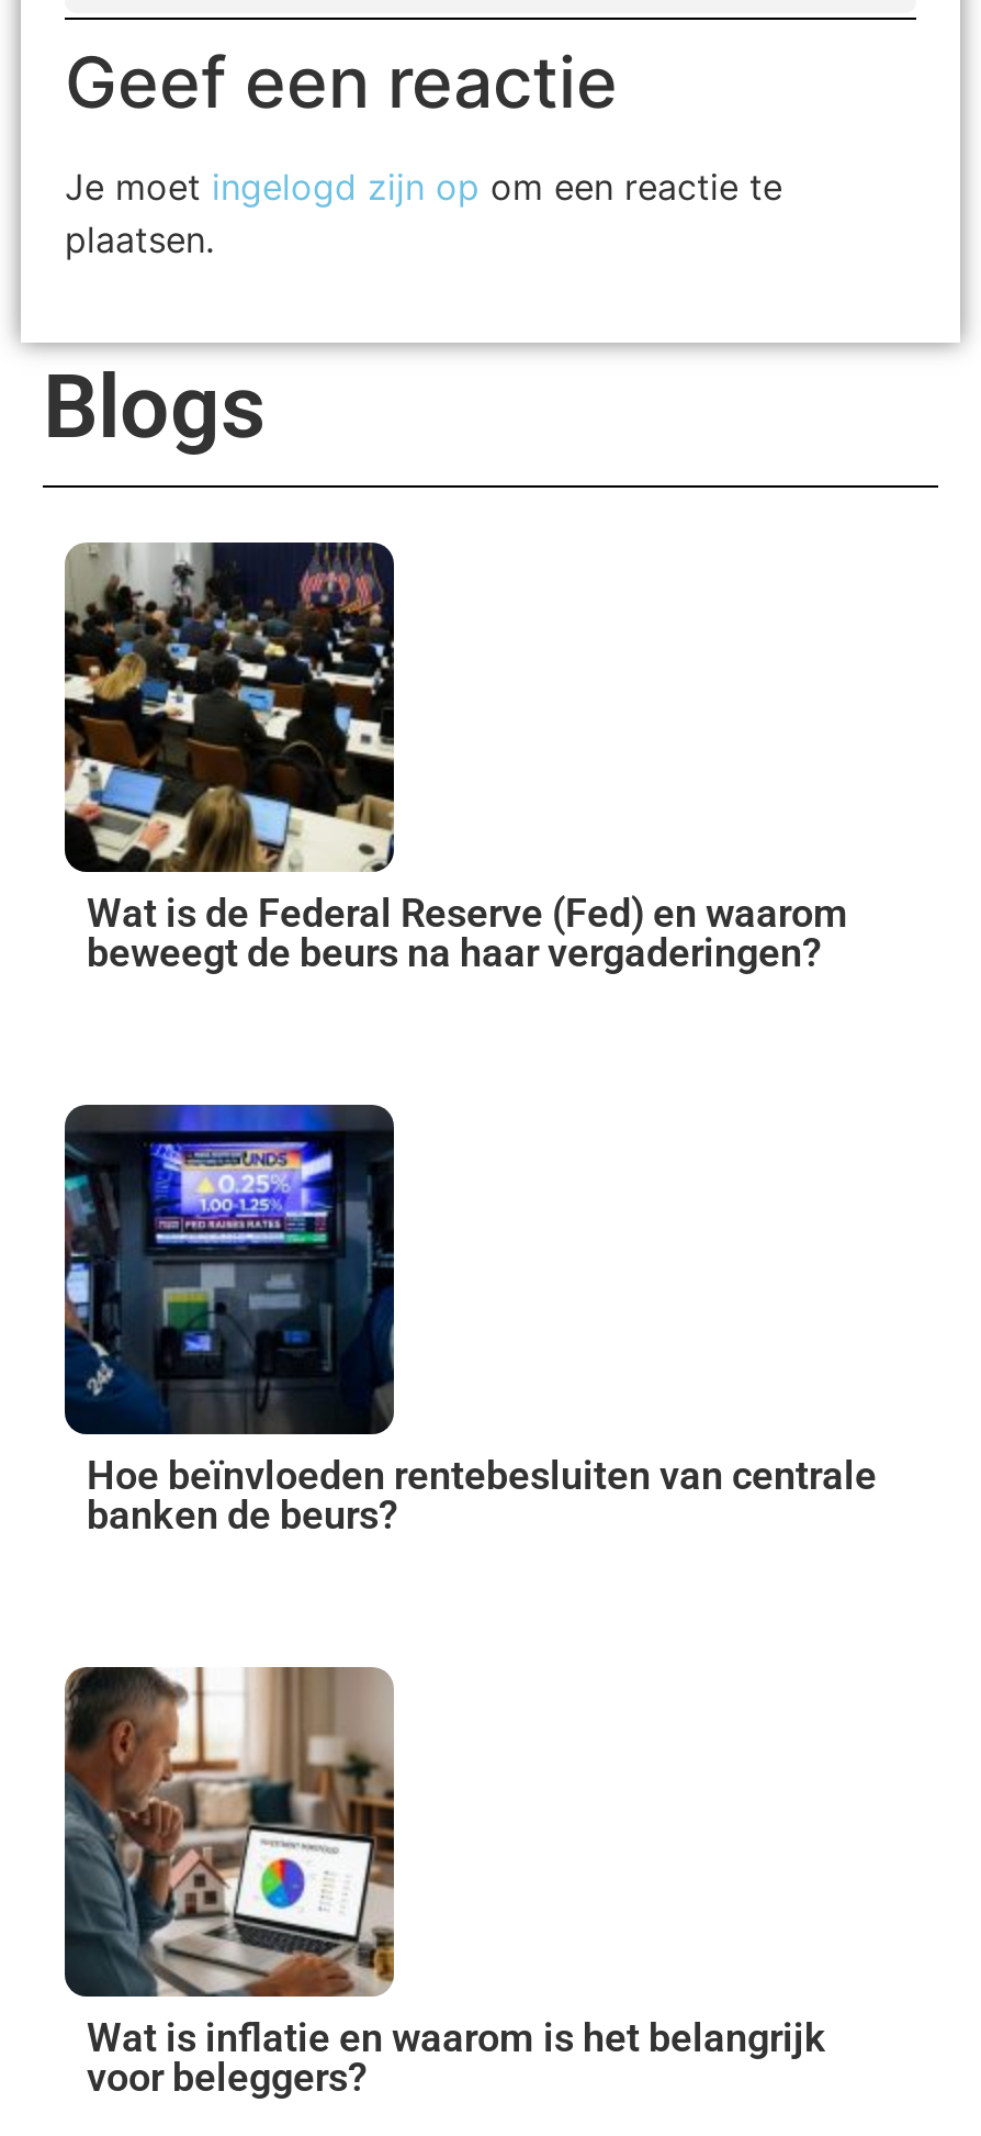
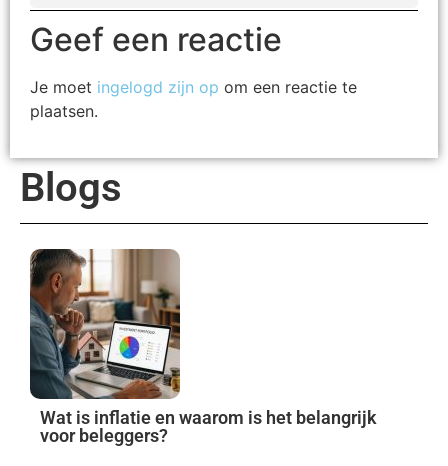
- [image]
- Wat is de Federal Reserve (Fed) en waarom
- beweegt de beurs na haar vergaderingen?

- [image]
- Hoe beïnvloeden rentebesluiten van centrale
- banken de beurs?
